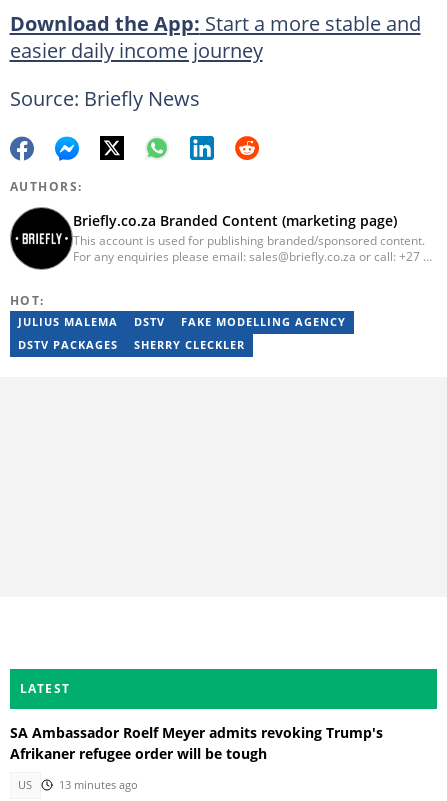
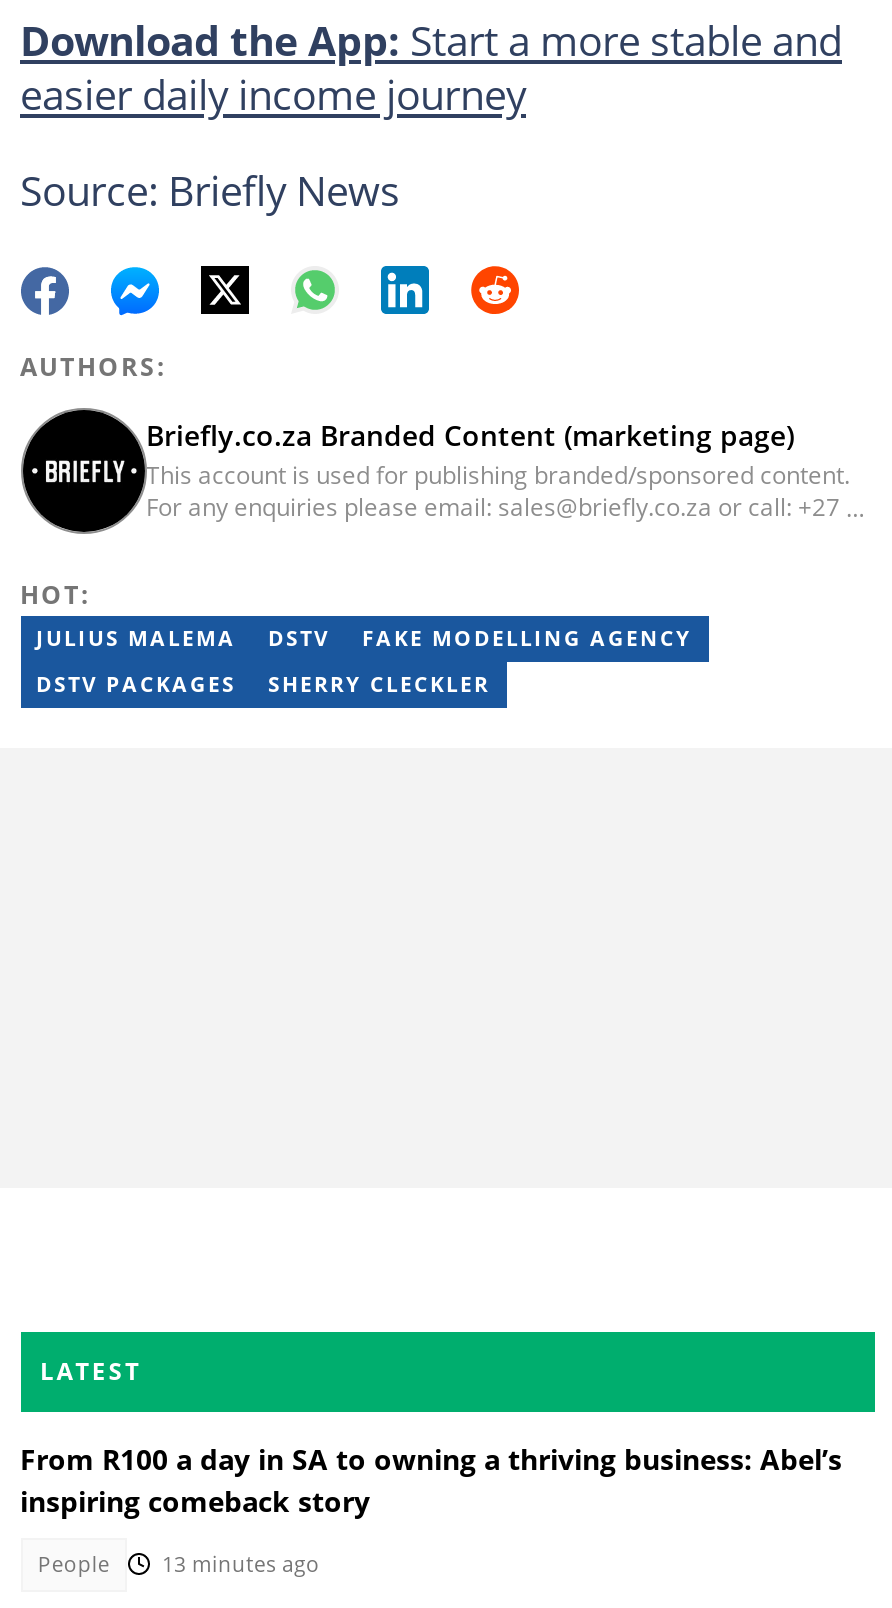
- SA Ambassador Roelf Meyer admits revoking Trump's
- Afrikaner refugee order will be tough
+ From R100 a day in SA to owning a thriving business: Abel’s
+ inspiring comeback story

- US
+ People
